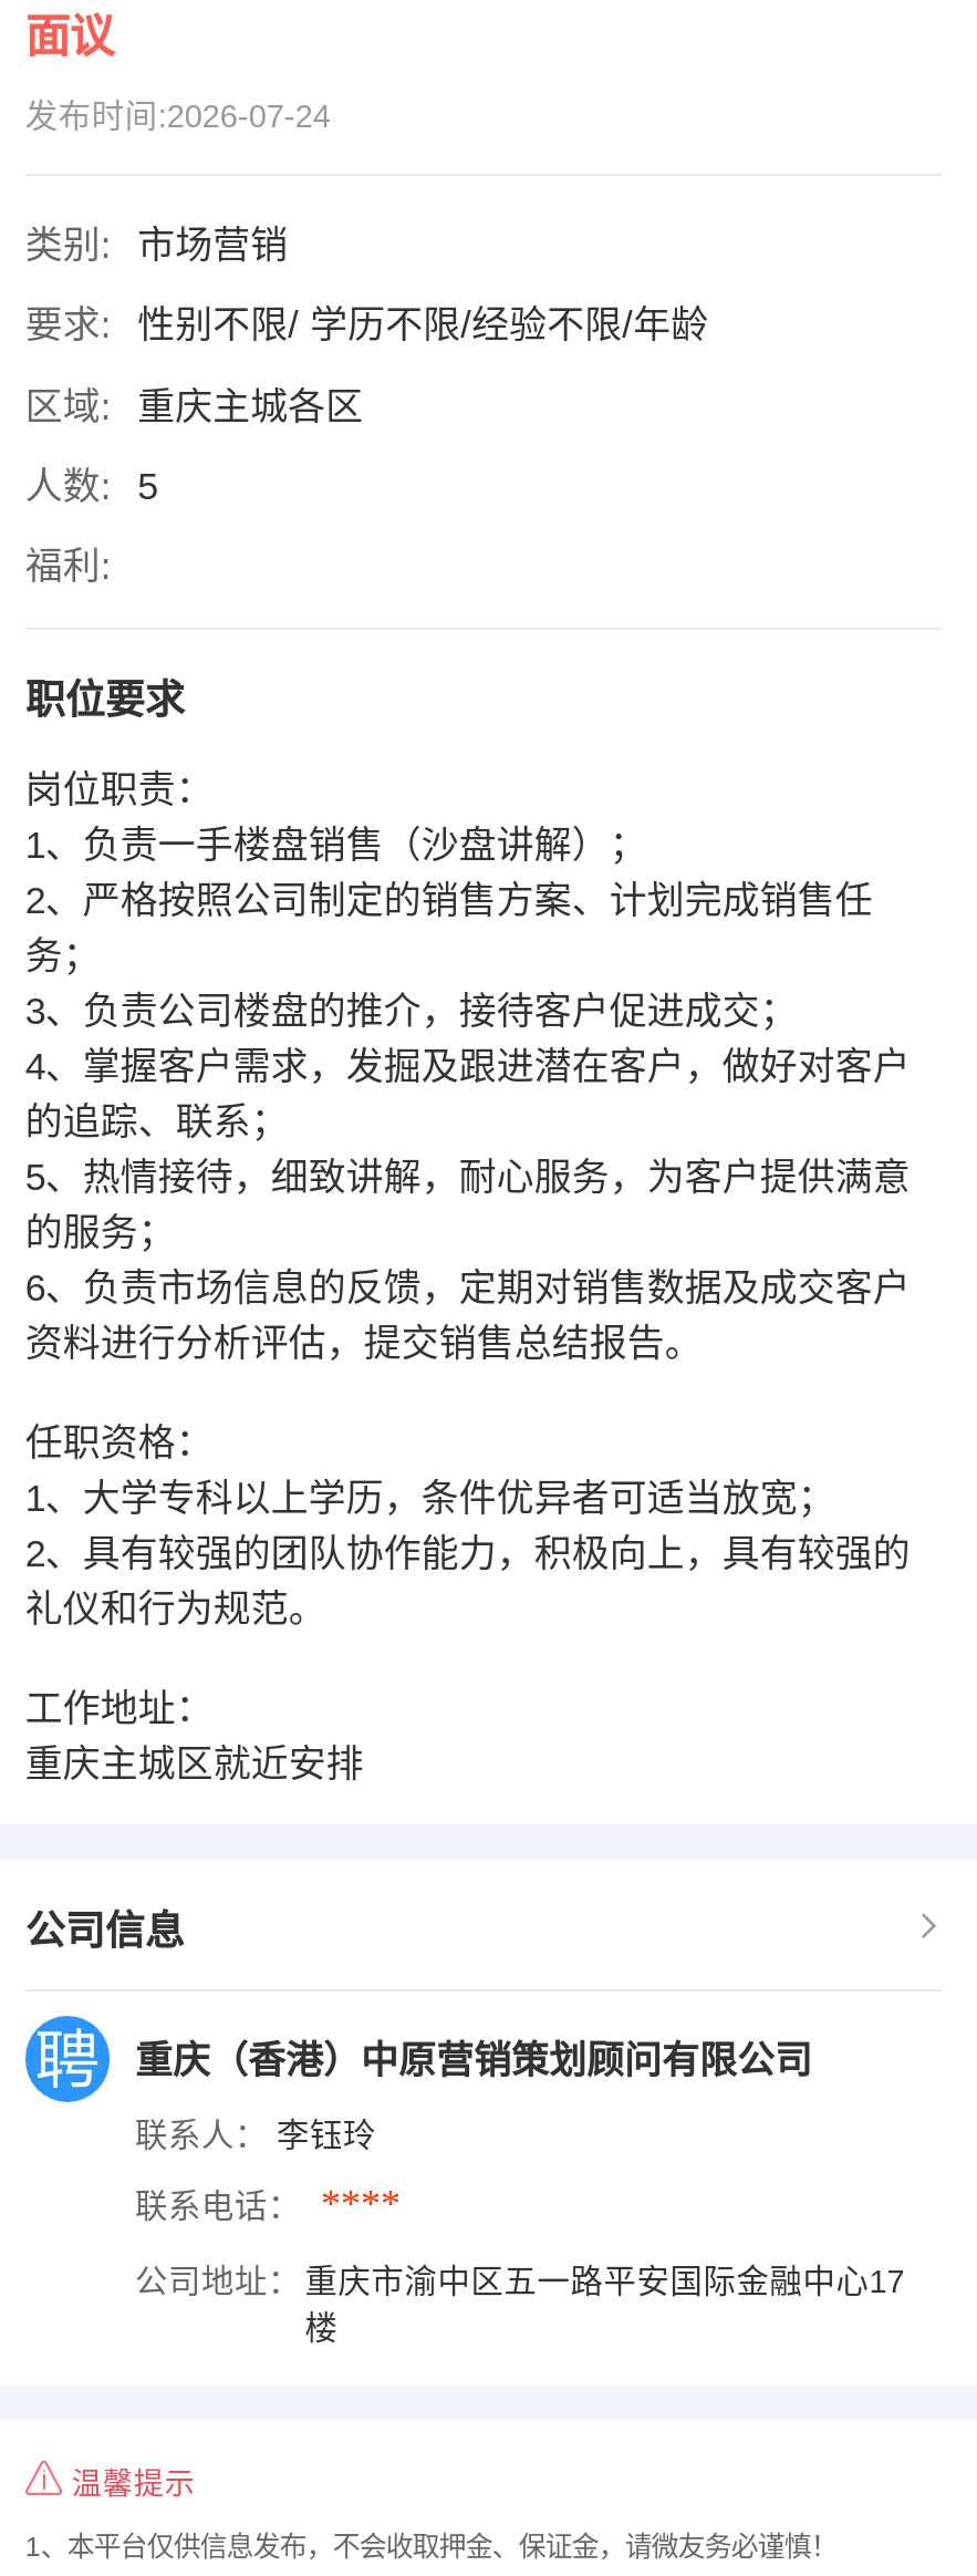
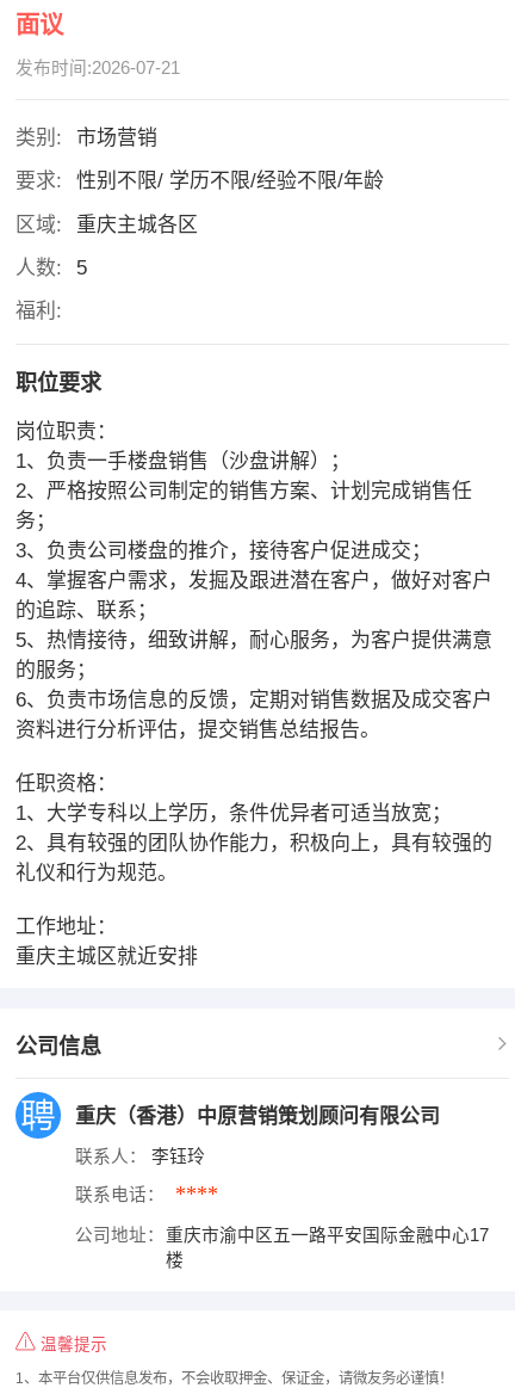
- 发布时间:2026-07-24
+ 发布时间:2026-07-21
